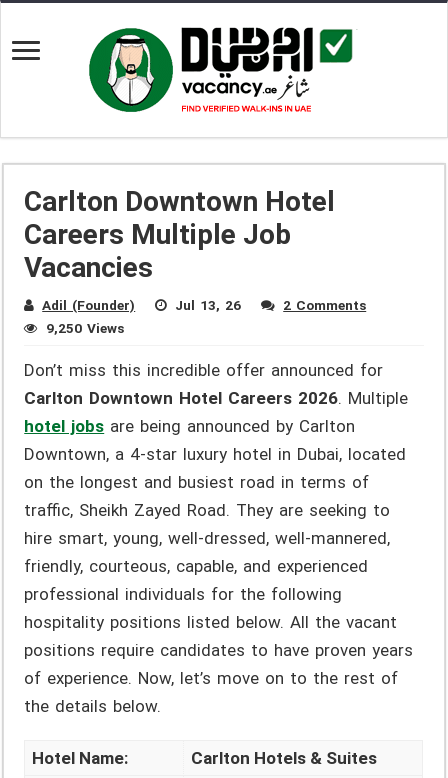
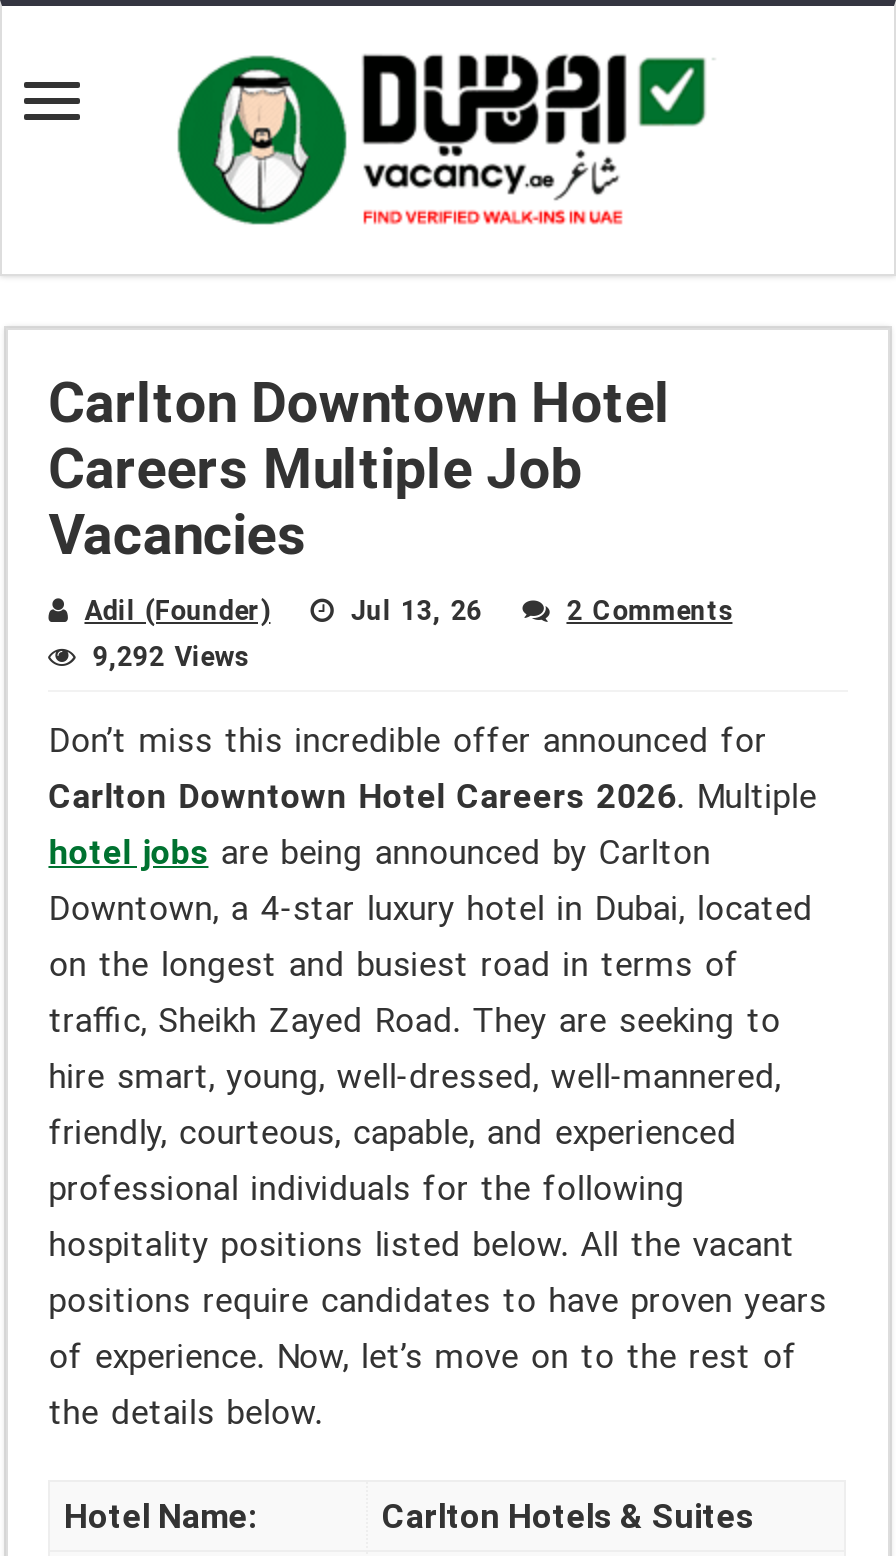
- 9,250 Views
+ 9,292 Views
